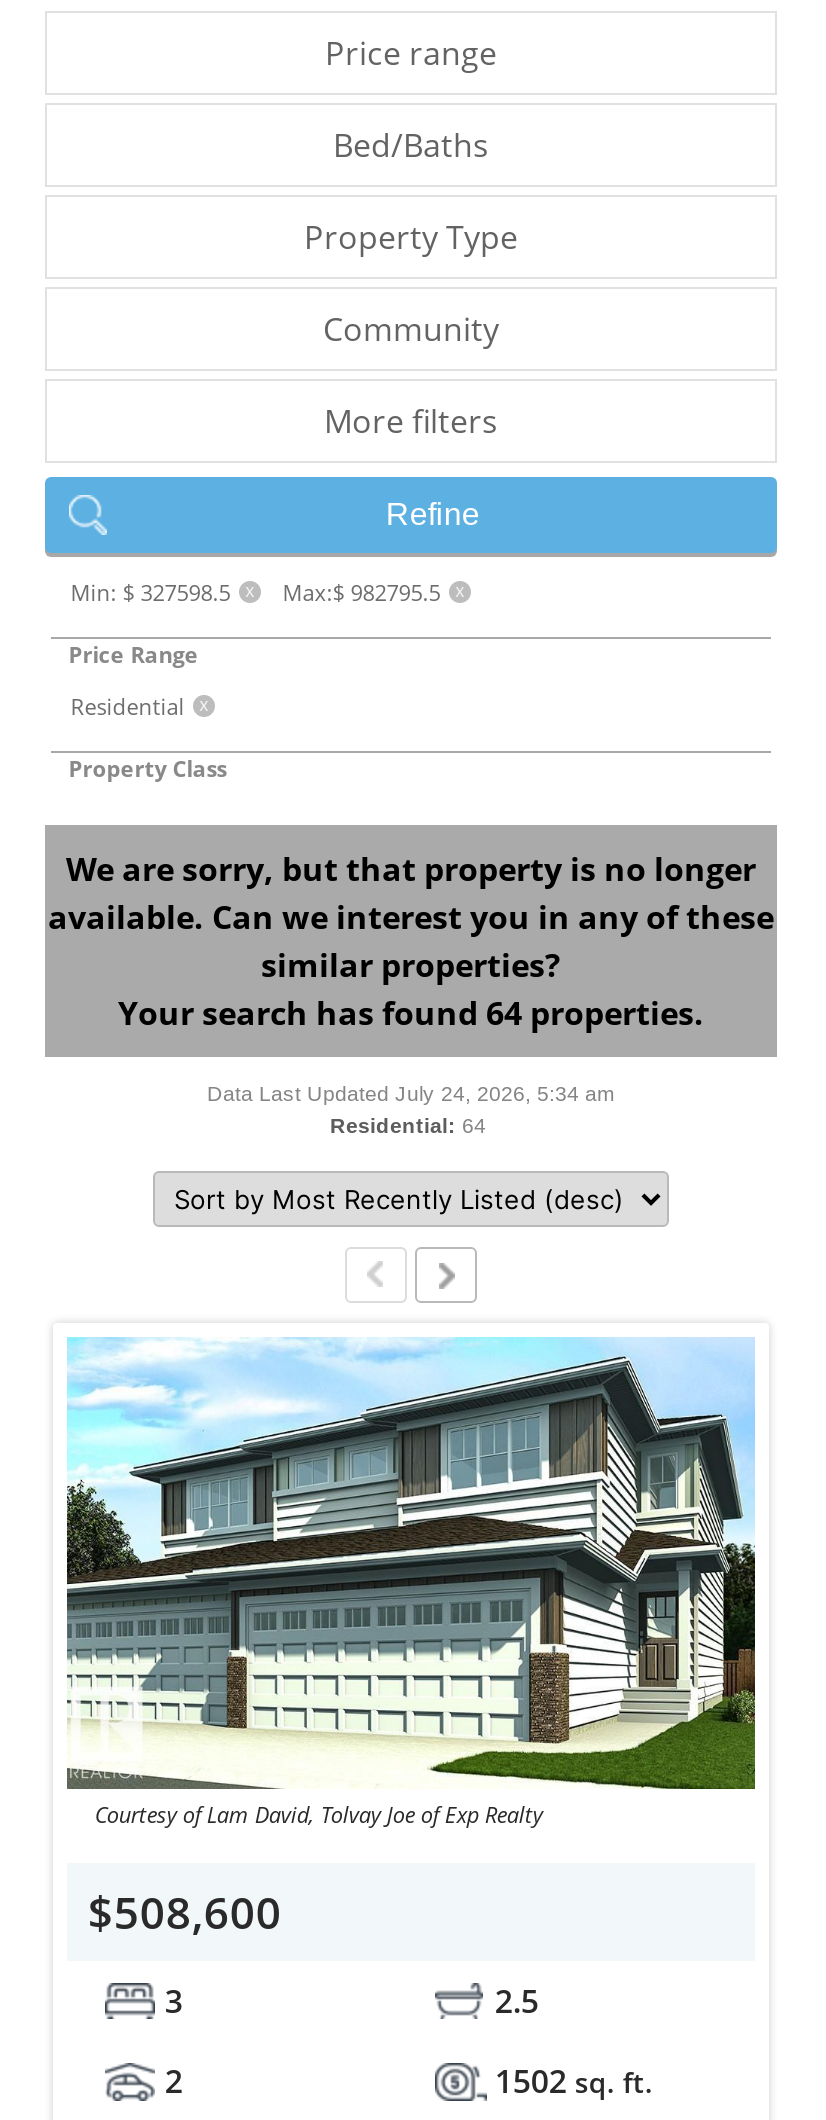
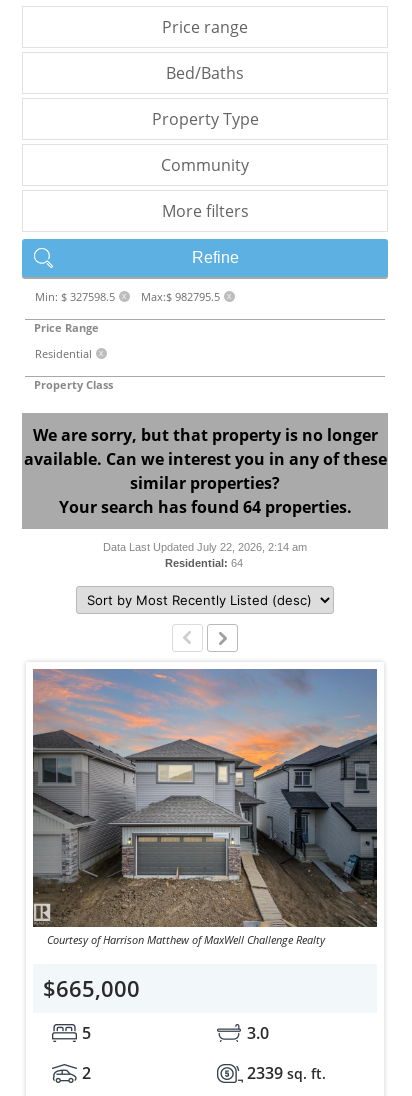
- Data Last Updated July 24, 2026, 5:34 am
+ Data Last Updated July 22, 2026, 2:14 am

- [image]
- Courtesy of Lam David, Tolvay Joe of Exp Realty
+ [image]
+ Courtesy of Harrison Matthew of MaxWell Challenge Realty

- $508,600
+ $665,000

- 3
- 2.5
+ 5
+ 3.0

- 1502 sq. ft.
+ 2339 sq. ft.
